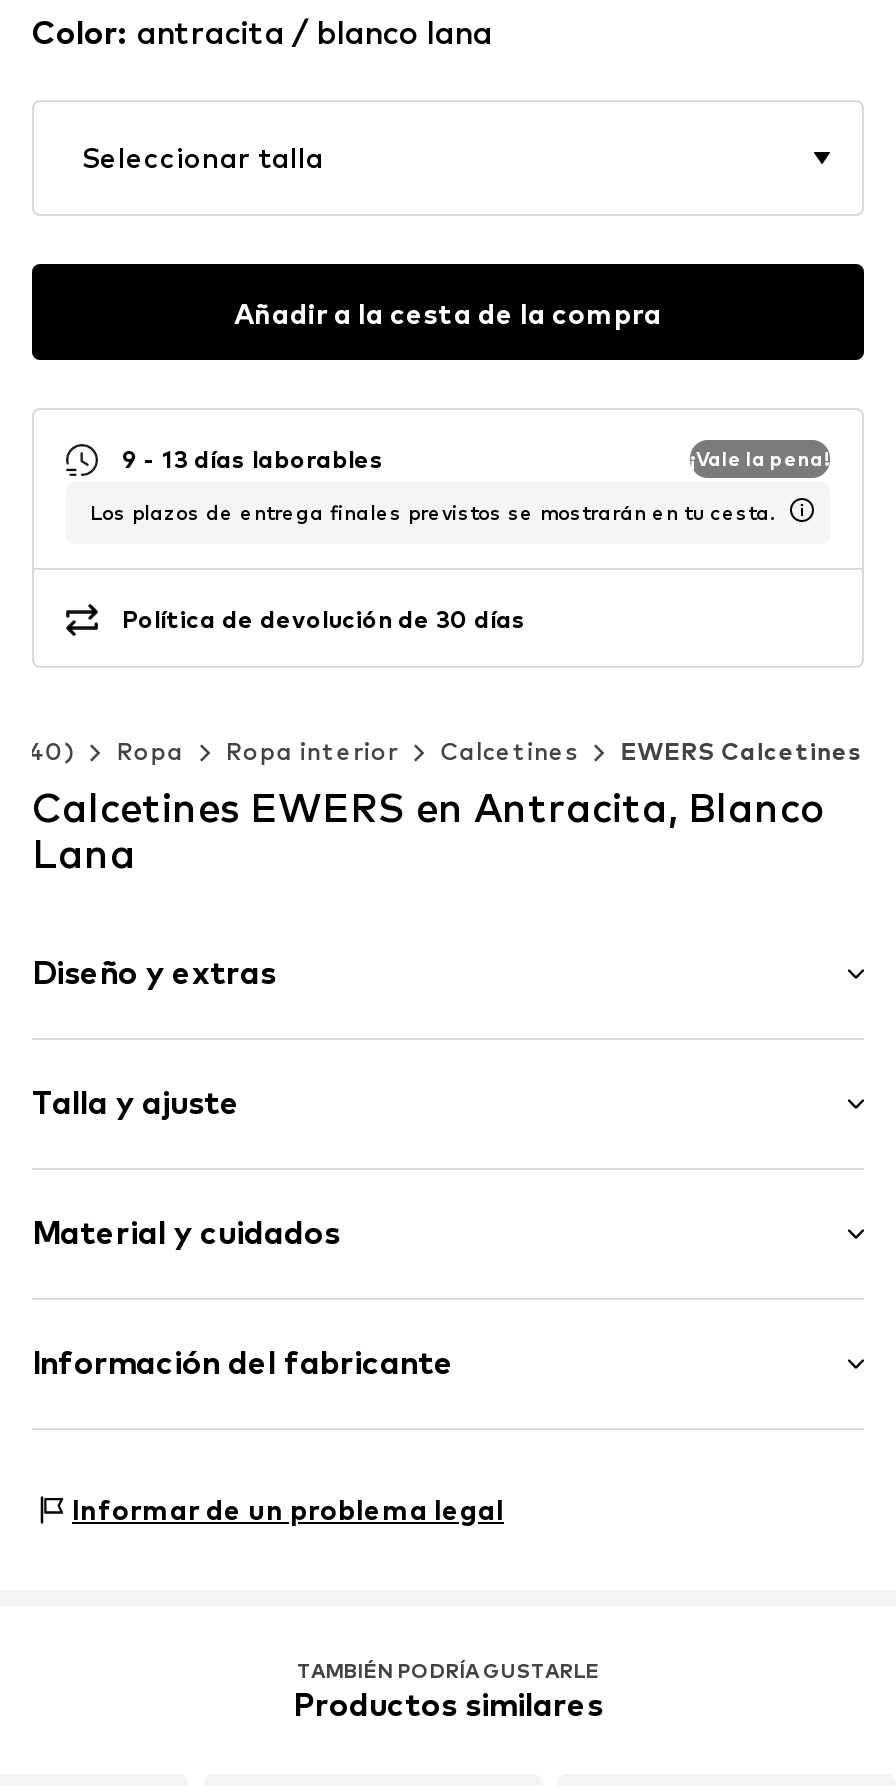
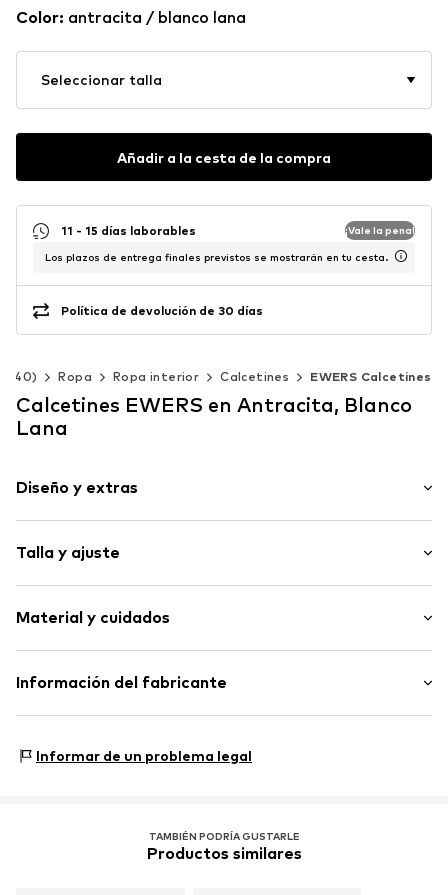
- 9 - 13 días laborables
+ 11 - 15 días laborables
